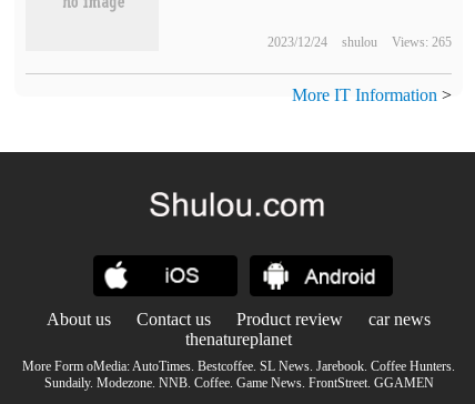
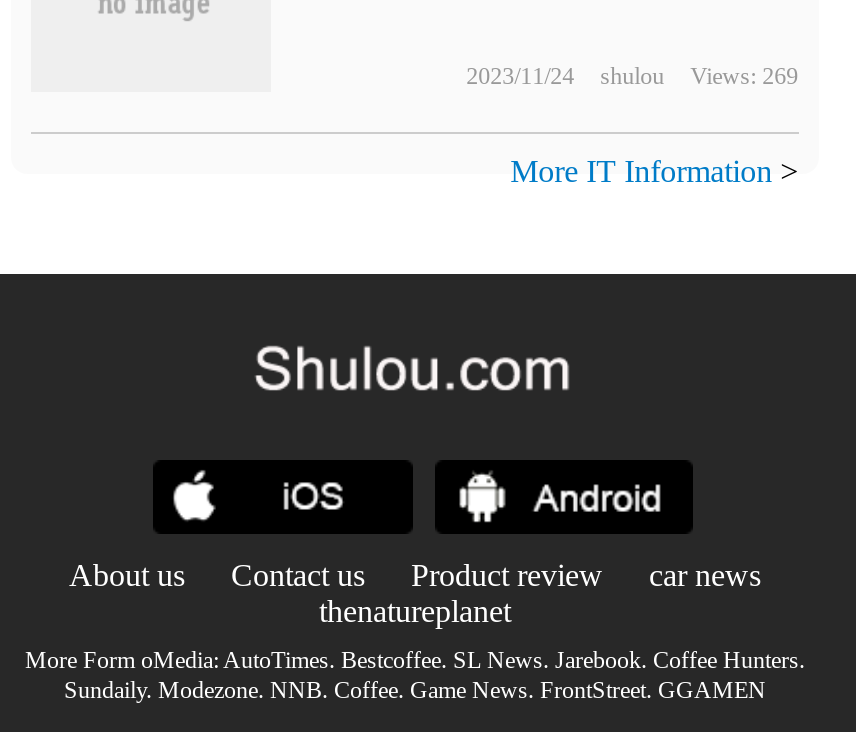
- 2023/12/24
+ 2023/11/24

- Views: 265
+ Views: 269
